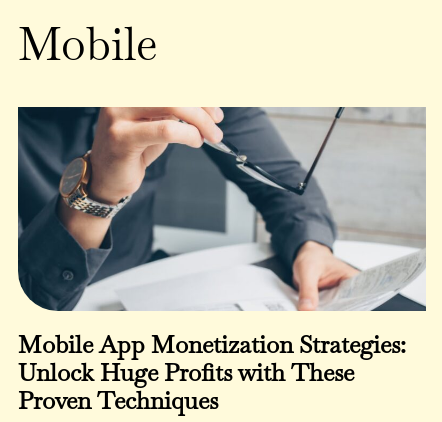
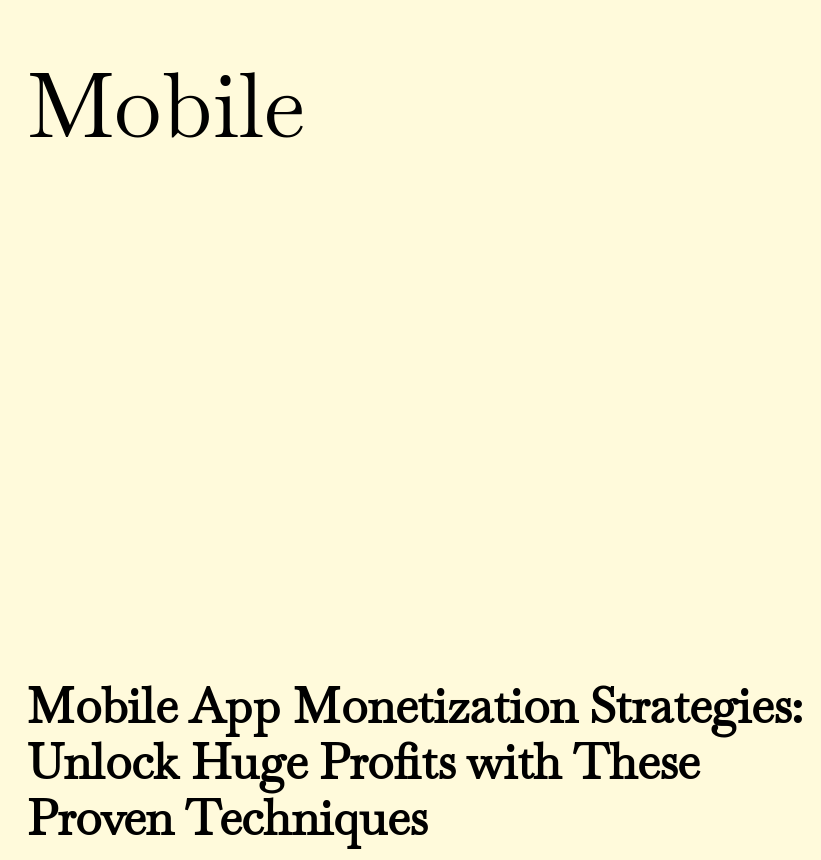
- [image]
